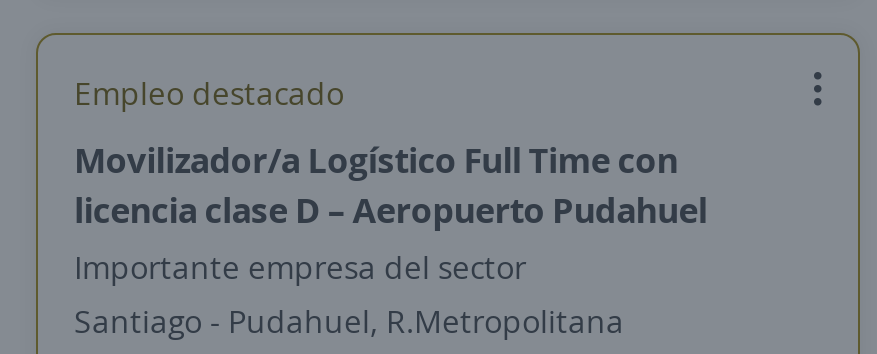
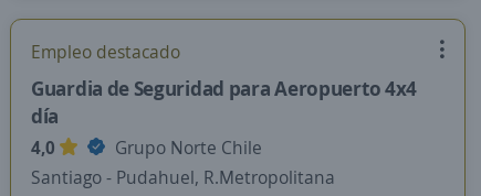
- Movilizador/a Logístico Full Time con
- licencia clase D – Aeropuerto Pudahuel
- Importante empresa del sector
+ Guardia de Seguridad para Aeropuerto 4x4
+ día
+ 4,0
+ Grupo Norte Chile
